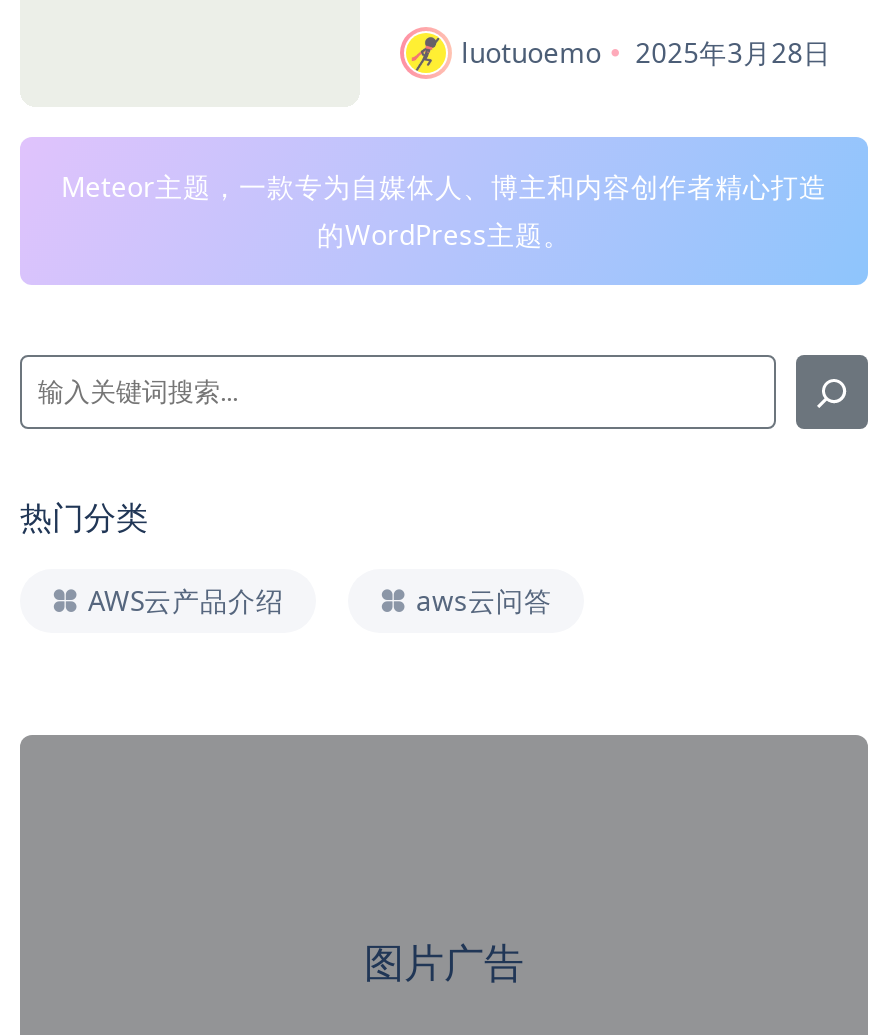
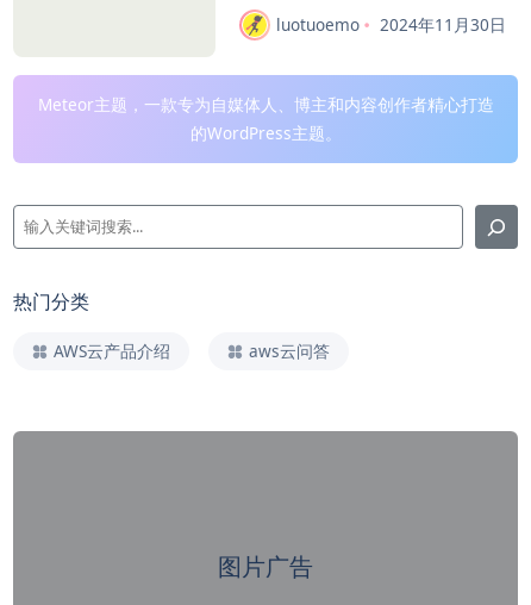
- luotuoemo 2025年3月28日
+ luotuoemo 2024年11月30日
